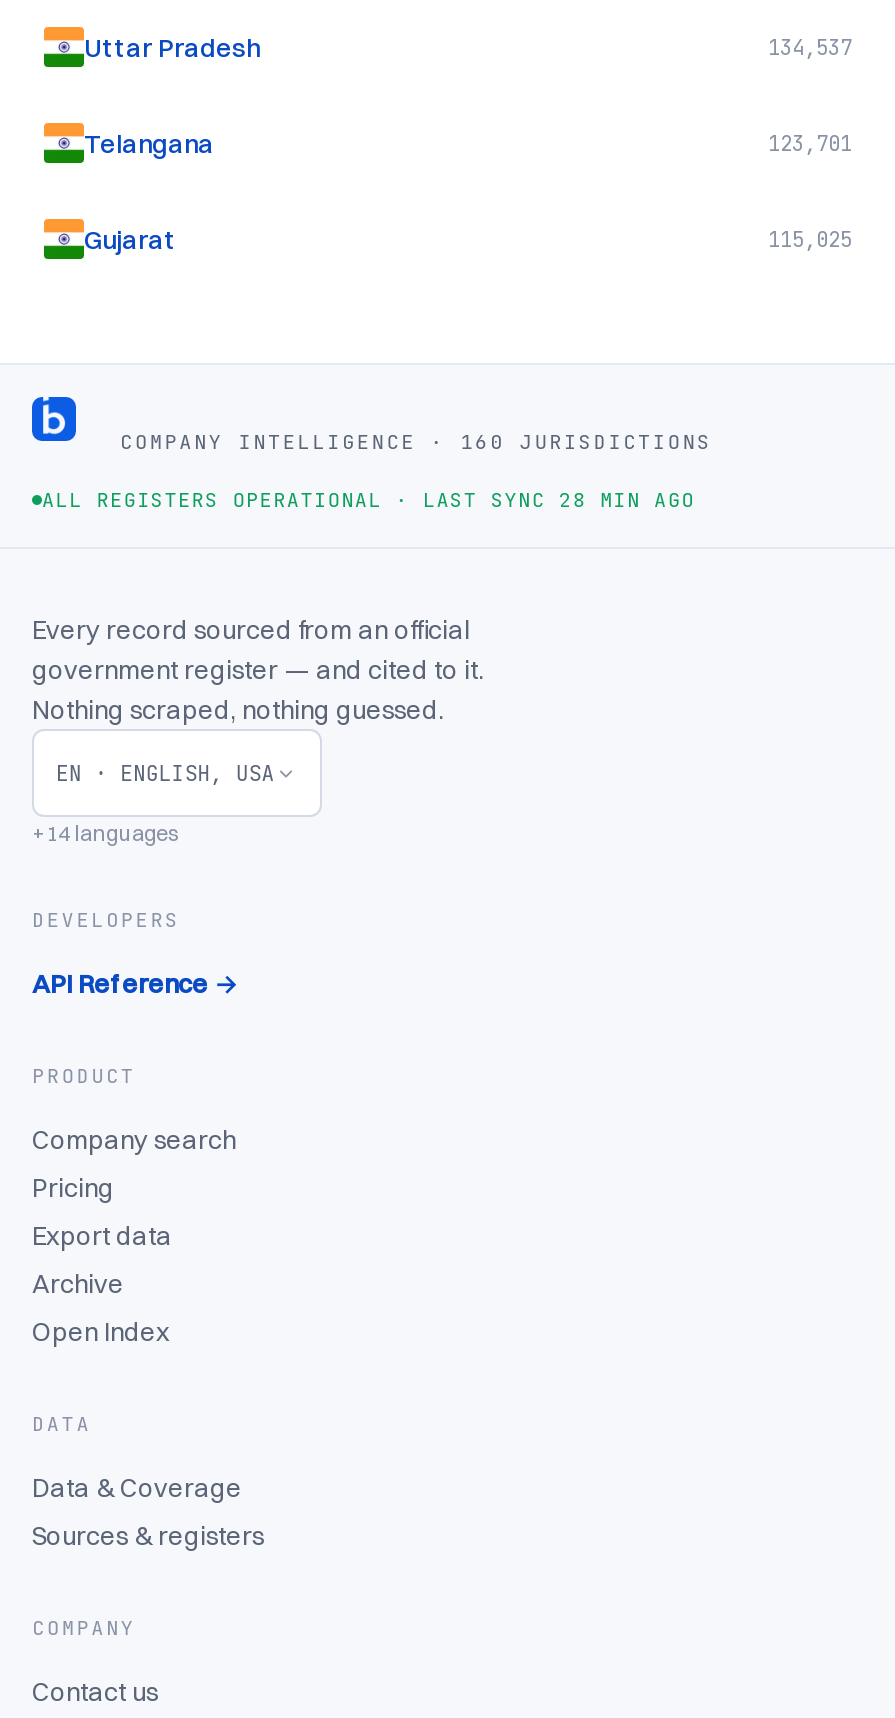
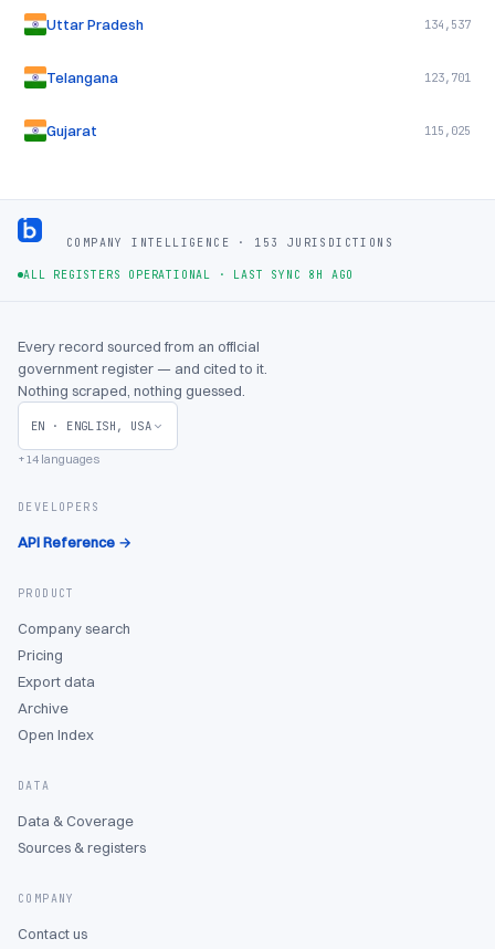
- COMPANY INTELLIGENCE · 160 JURISDICTIONS
+ COMPANY INTELLIGENCE · 153 JURISDICTIONS

- ALL REGISTERS OPERATIONAL · LAST SYNC 28 MIN AGO
+ ALL REGISTERS OPERATIONAL · LAST SYNC 8H AGO
